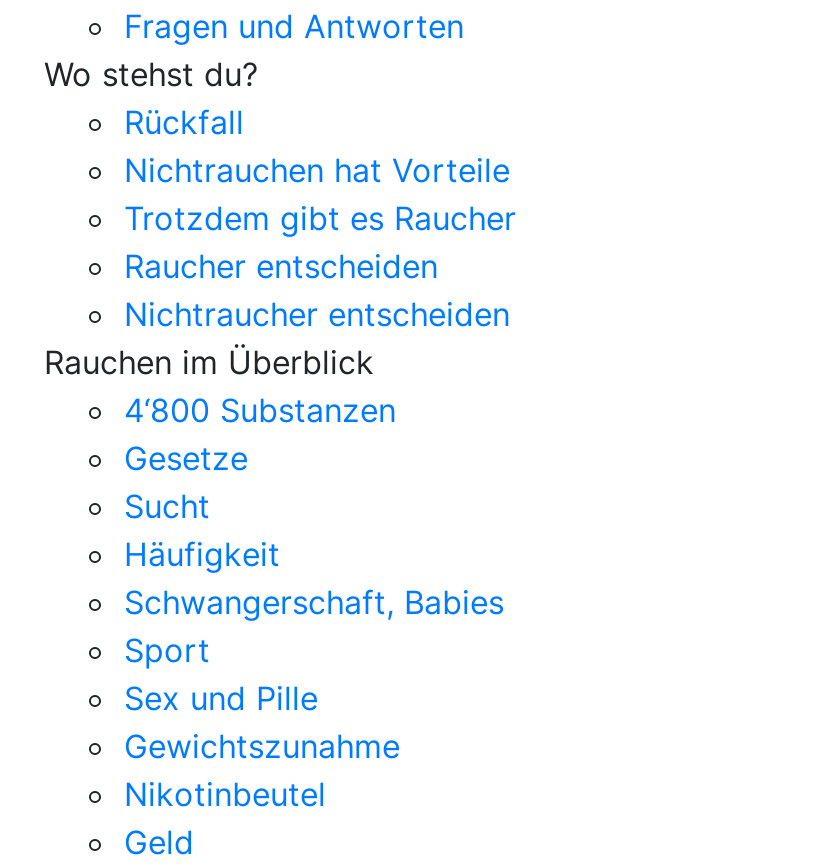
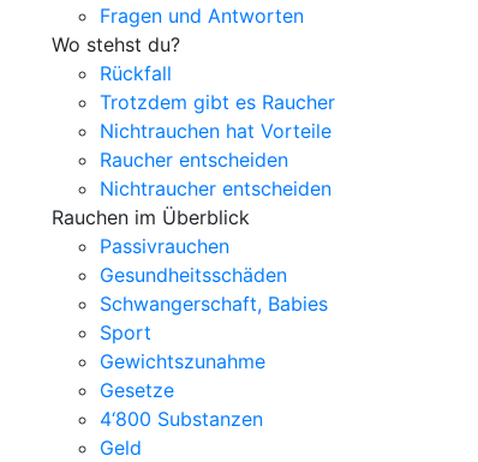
moved down: Nichtrauchen hat Vorteile

moved down: Gesetze | 4‘800 Substanzen

- Sucht
- Häufigkeit
+ Passivrauchen
+ Gesundheitsschäden

- Sex und Pille

moved up: Gewichtszunahme

- Nikotinbeutel
